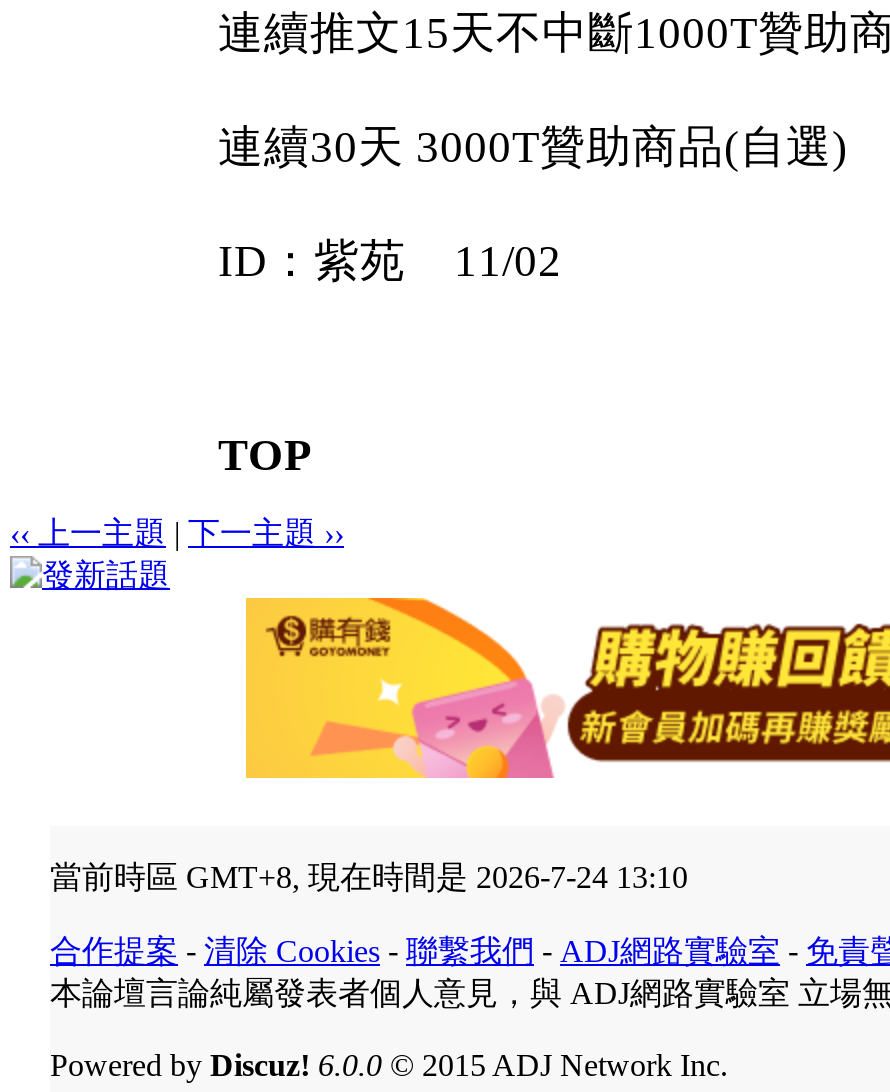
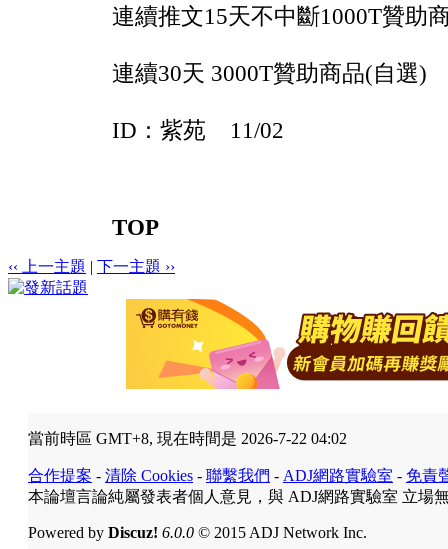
- 當前時區 GMT+8, 現在時間是 2026-7-24 13:10
+ 當前時區 GMT+8, 現在時間是 2026-7-22 04:02
